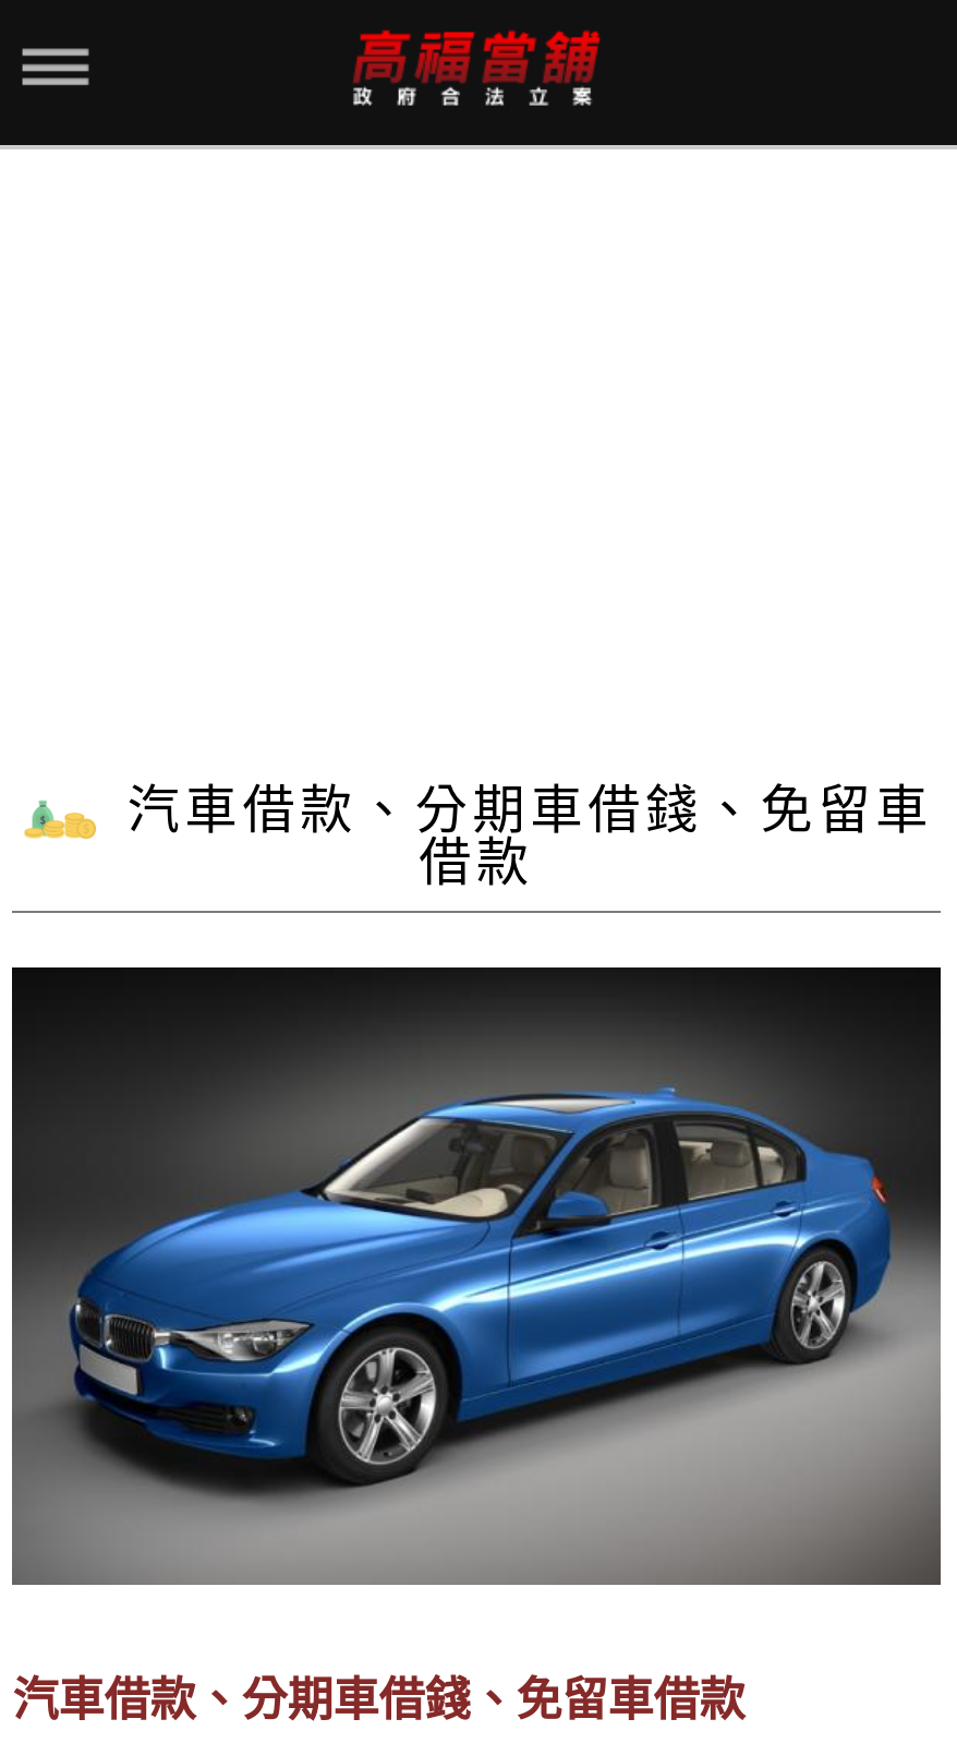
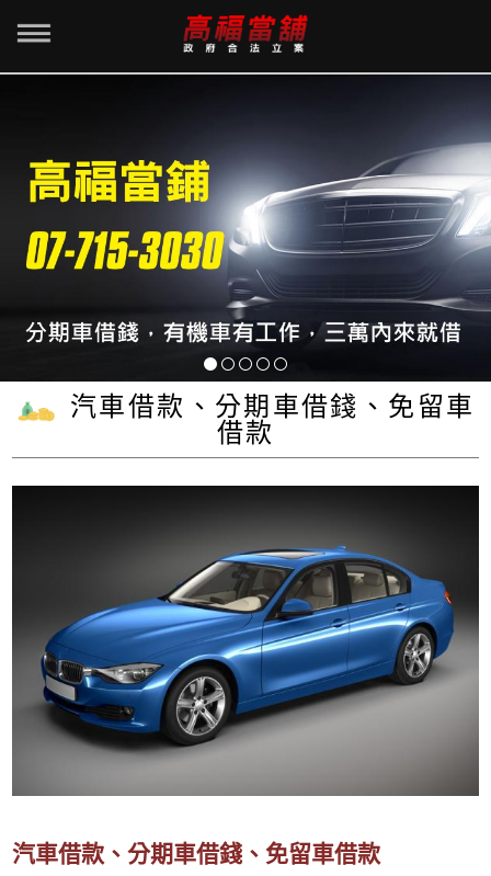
+ [image]
